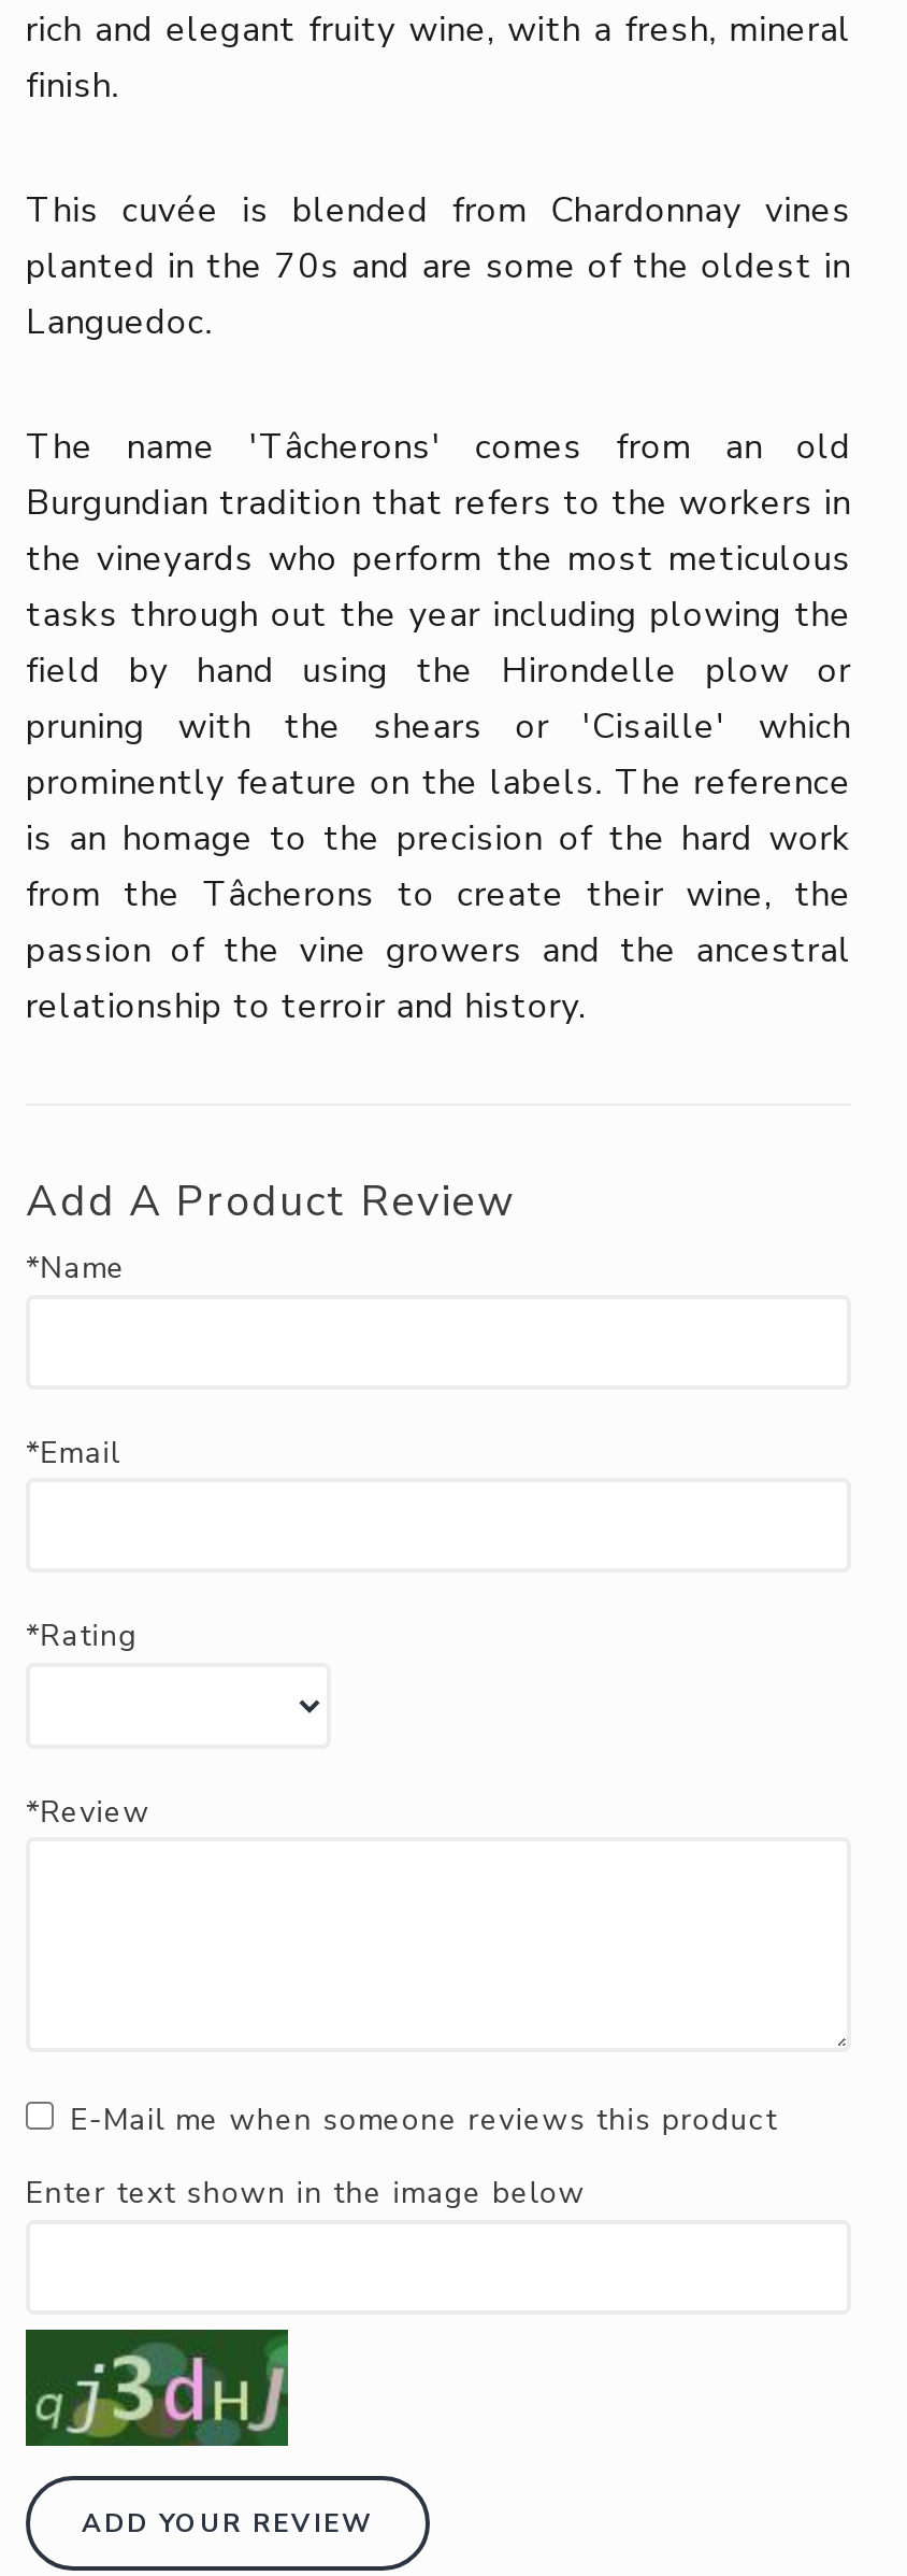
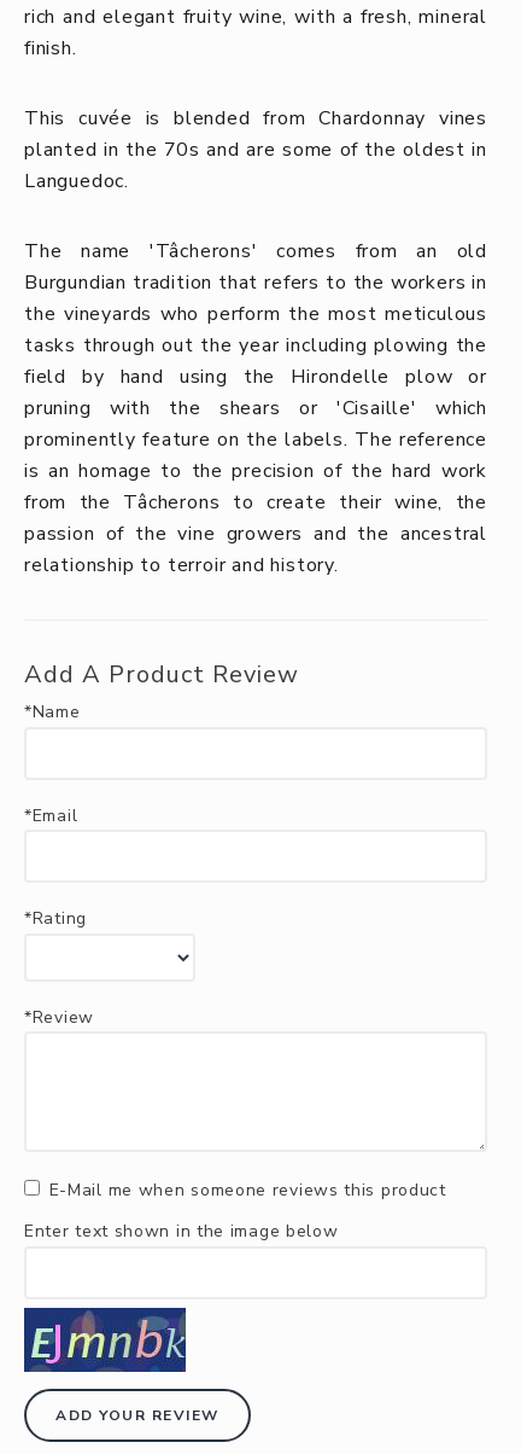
- [image]
+ [image]
